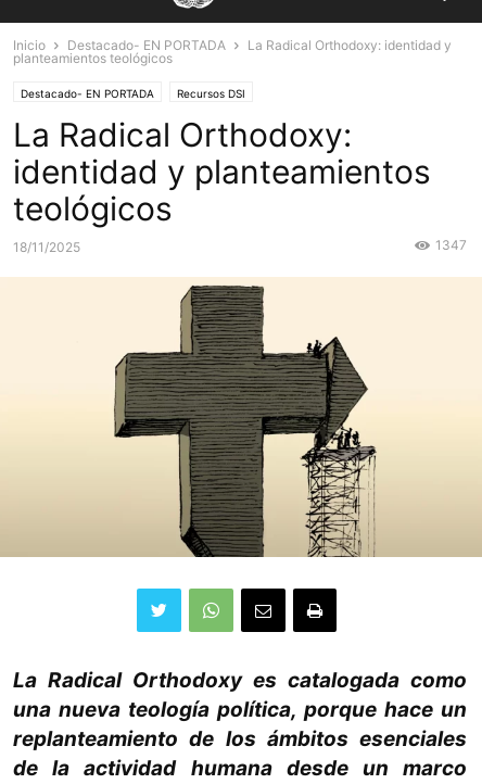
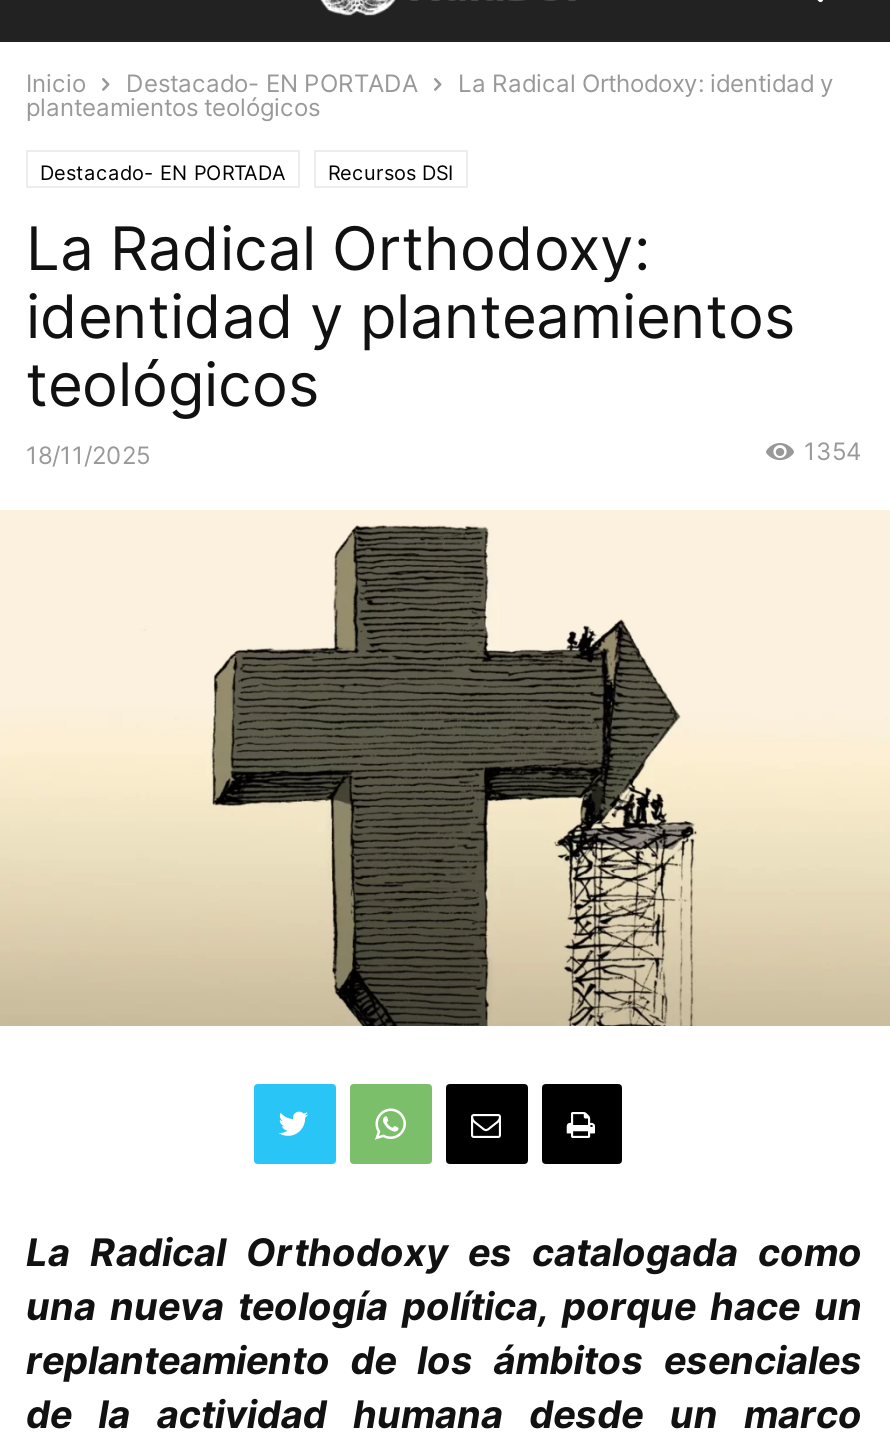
- 1347
+ 1354
